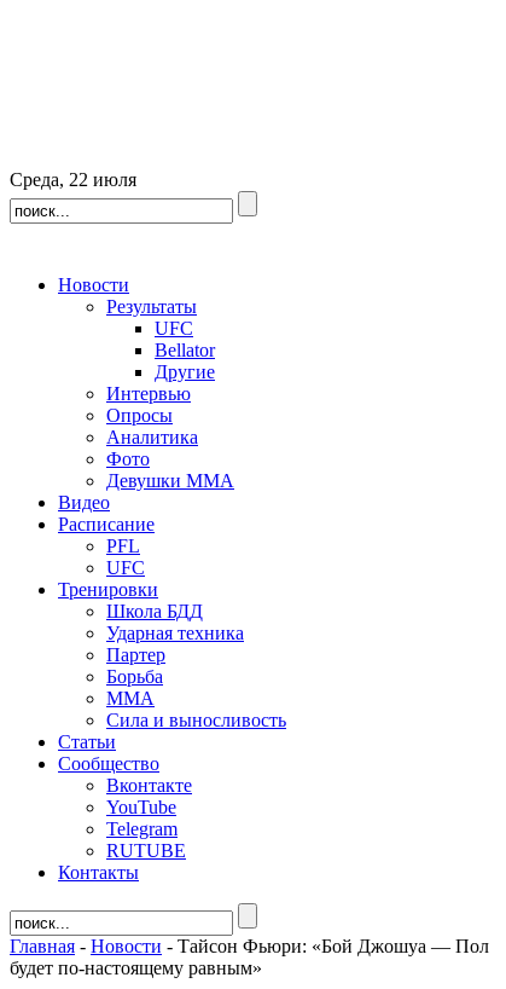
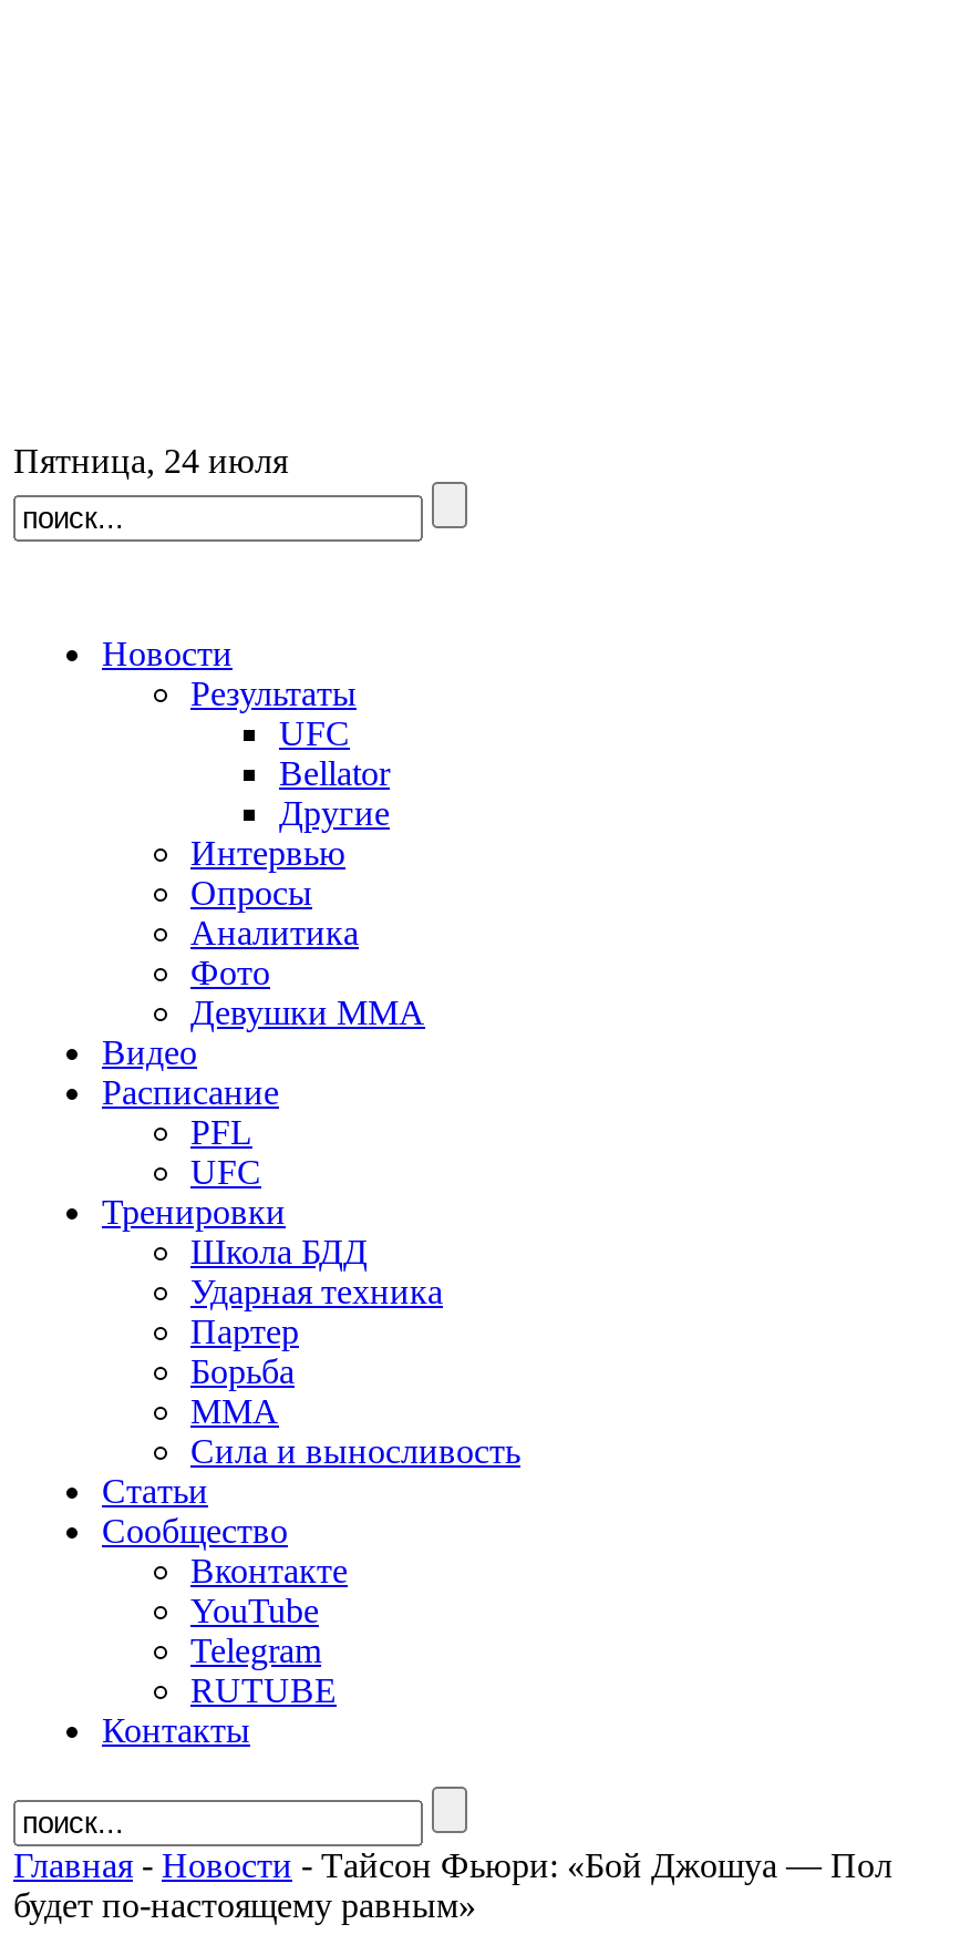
- Среда, 22 июля
+ Пятница, 24 июля
